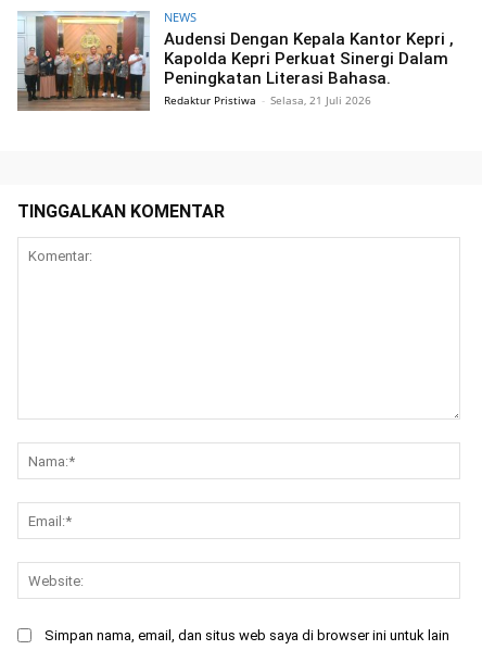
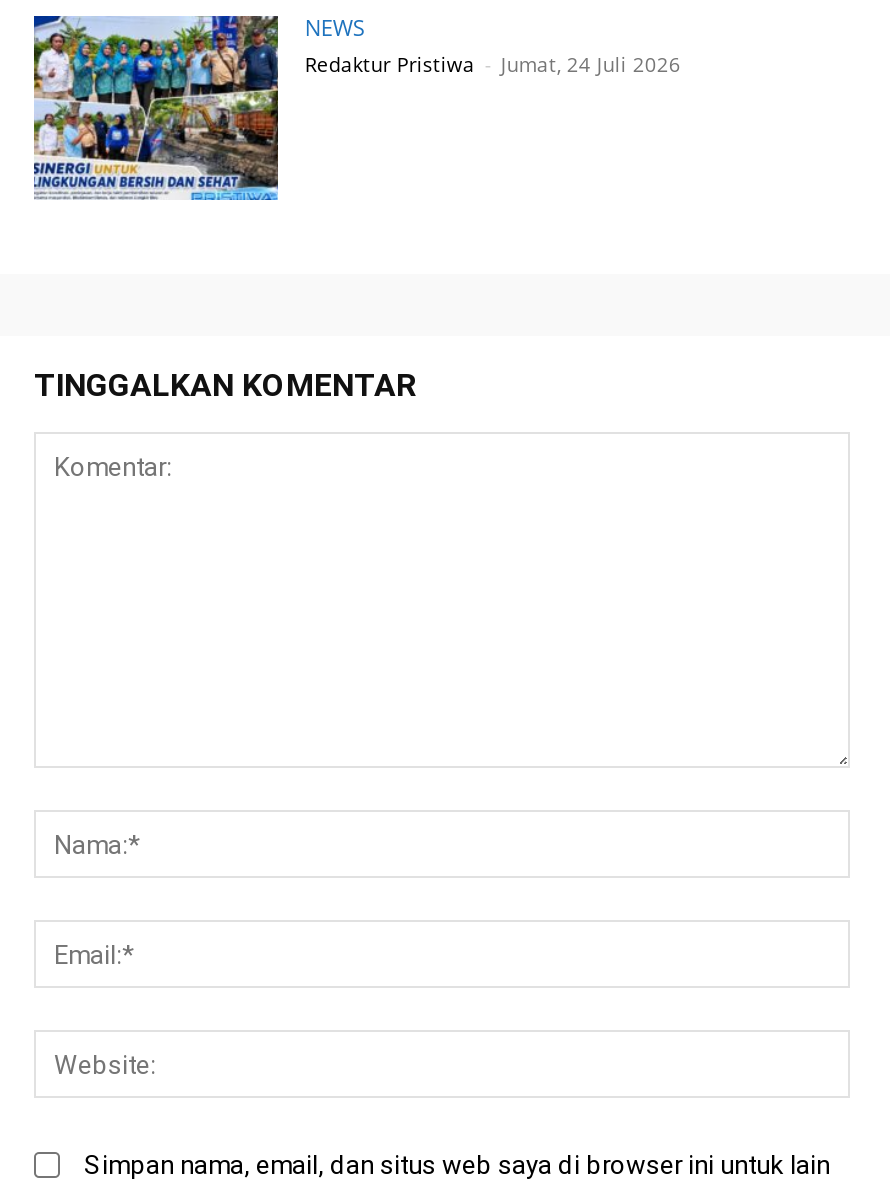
- [image]
- Audensi Dengan Kepala Kantor Kepri ,
- Kapolda Kepri Perkuat Sinergi Dalam
- Peningkatan Literasi Bahasa.
- Redaktur Pristiwa - Selasa, 21 Juli 2026
+ [image]
+ Redaktur Pristiwa - Jumat, 24 Juli 2026
